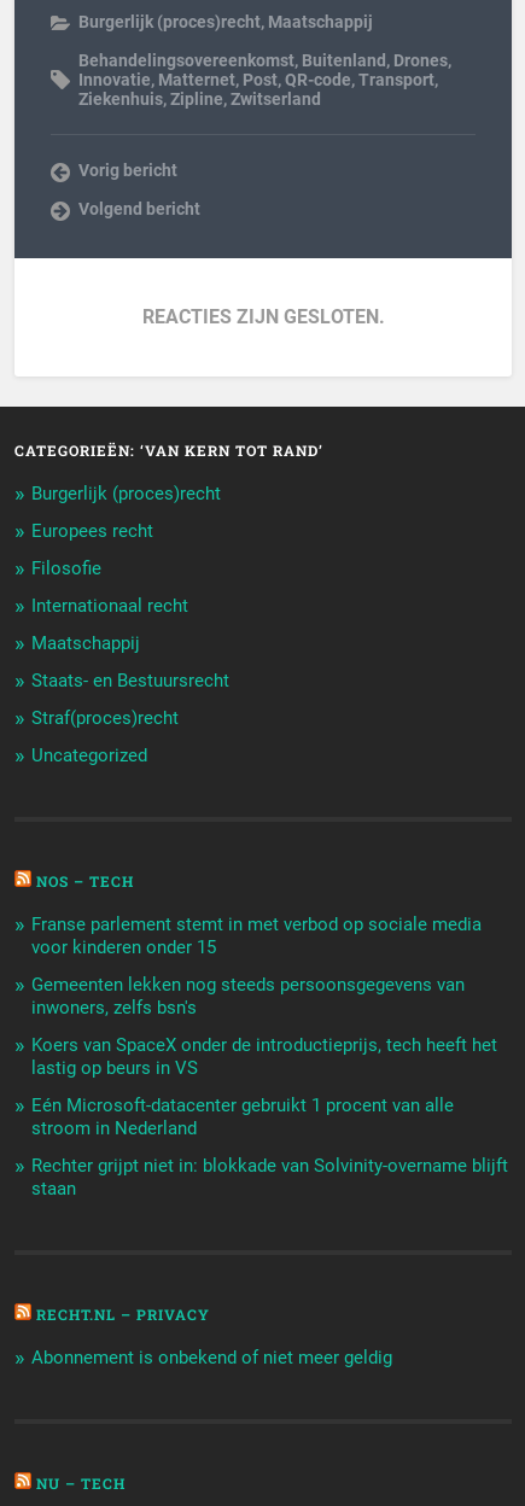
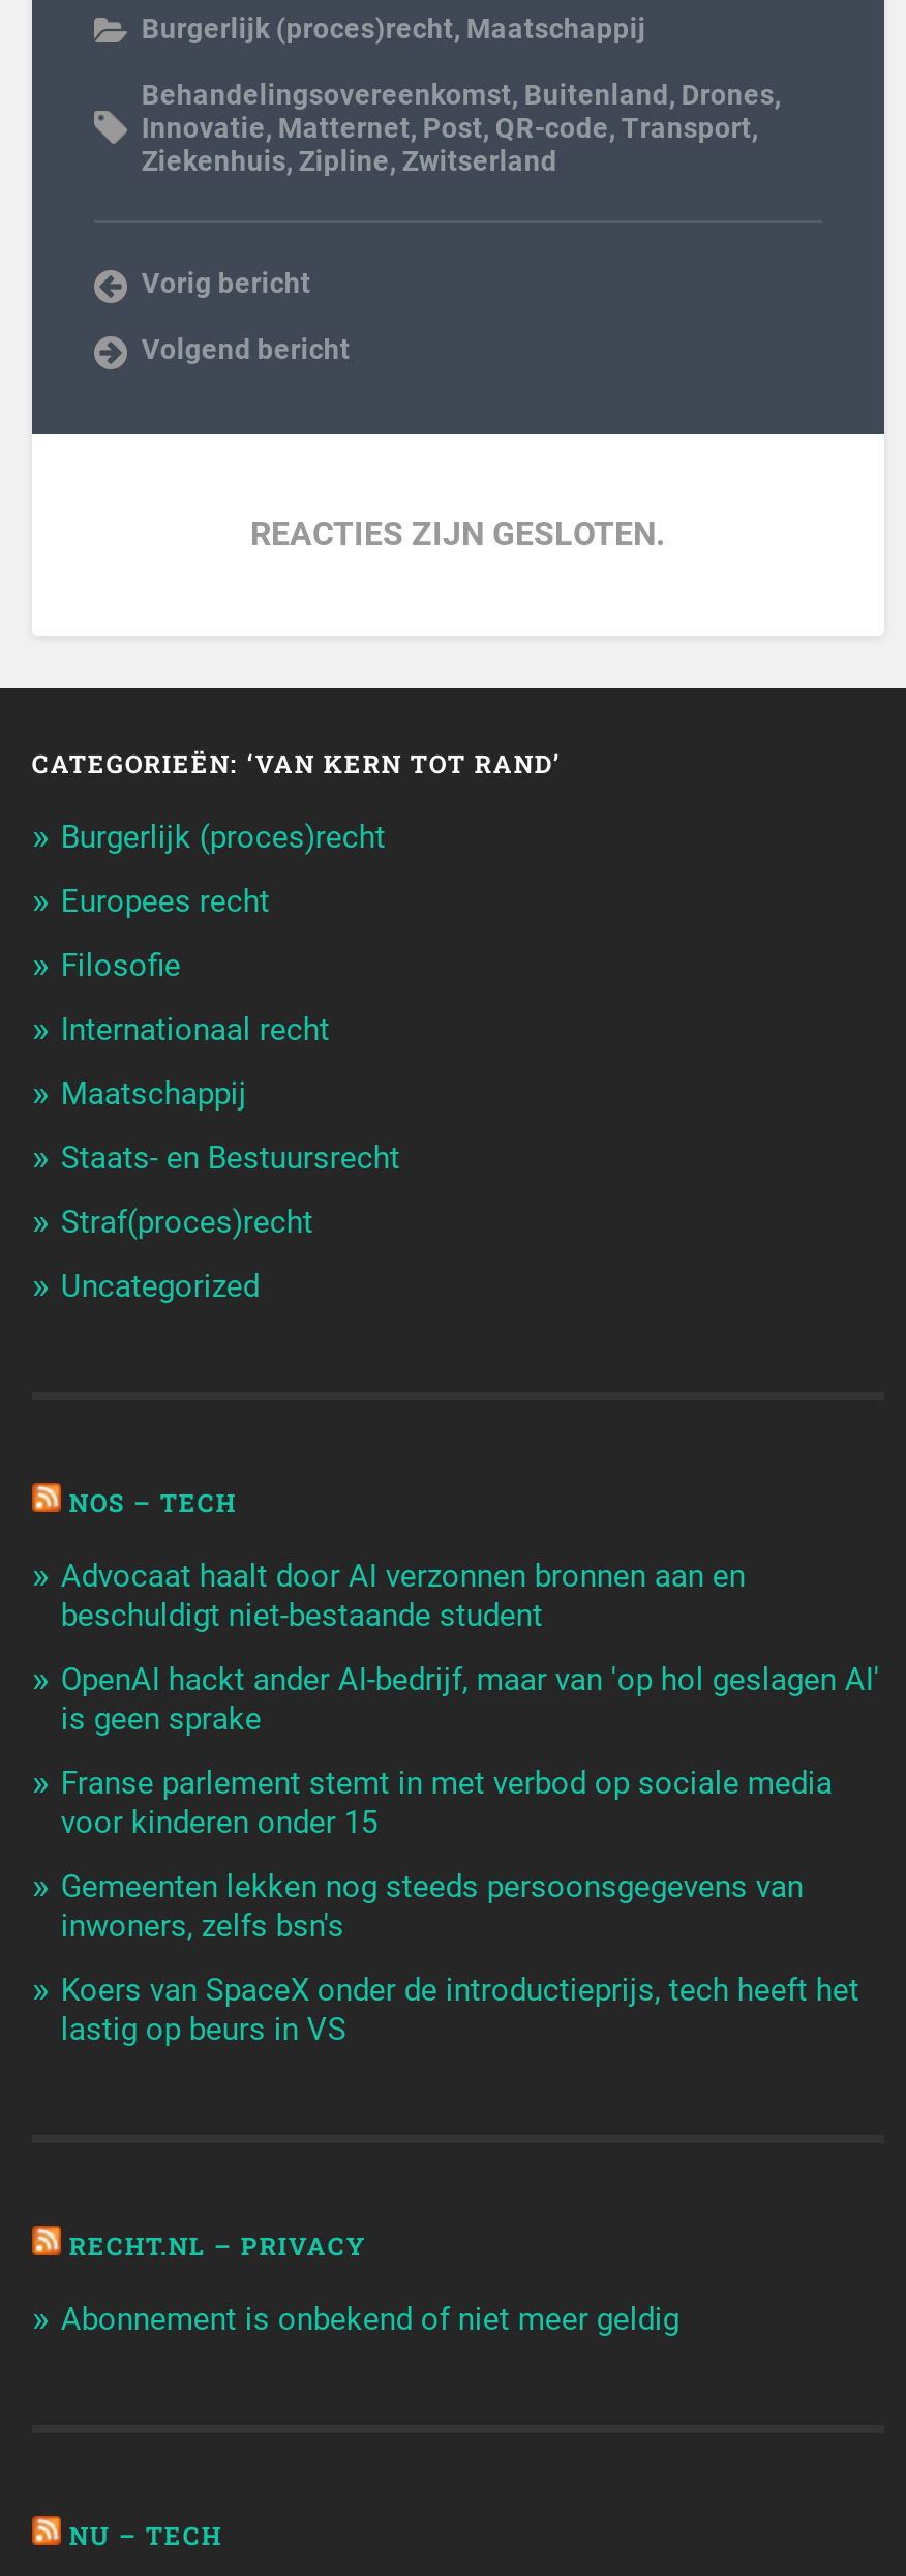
+ Advocaat haalt door AI verzonnen bronnen aan en
+ beschuldigt niet-bestaande student
+ OpenAI hackt ander AI-bedrijf, maar van 'op hol geslagen AI'
+ is geen sprake

moved down: Franse parlement stemt in met verbod op sociale media | voor kinderen onder 15 | Gemeenten lekken nog steeds persoonsgegevens van | inwoners, zelfs bsn's | Koers van SpaceX onder de introductieprijs, tech heeft het | lastig op beurs in VS

- Eén Microsoft-datacenter gebruikt 1 procent van alle
- stroom in Nederland
- Rechter grijpt niet in: blokkade van Solvinity-overname blijft
- staan
